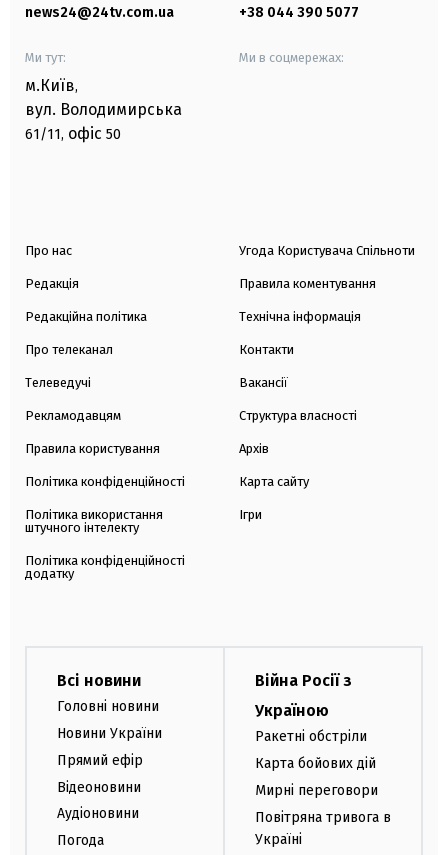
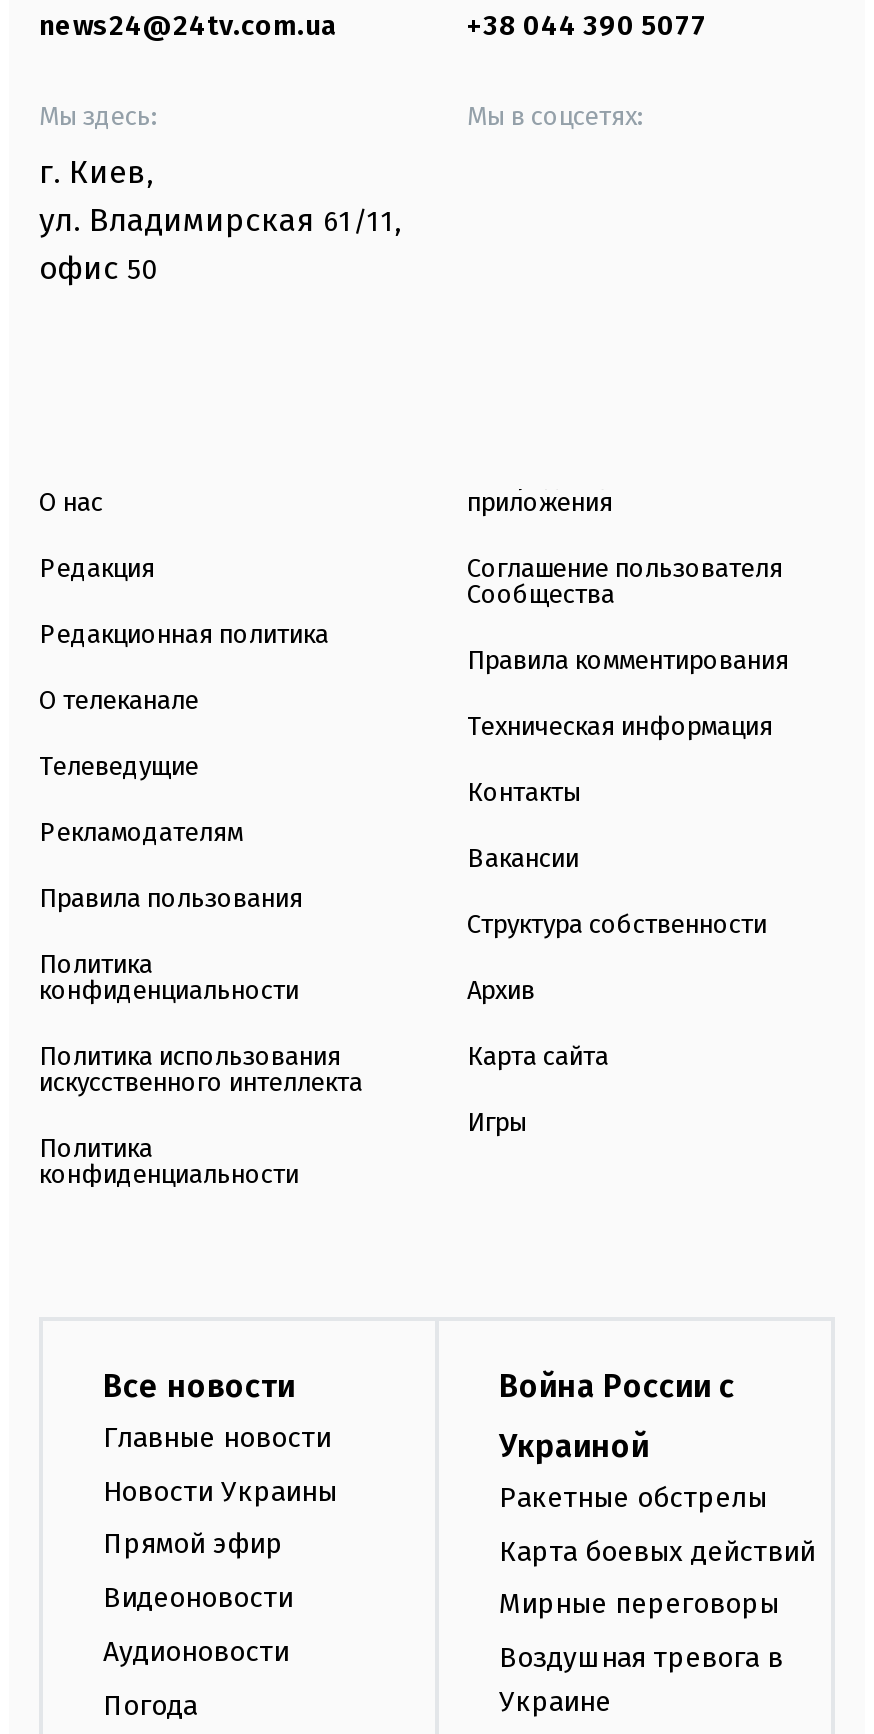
- Ми тут:
- м.Київ,
- вул. Володимирська
- 61/11, офіс 50
+ Мы здесь:
+ г. Киев,
+ ул. Владимирская 61/11,
+ офис 50

- Ми в соцмережах:
+ Мы в соцсетях:

- Про нас
- Редакція
- Редакційна політика
- Про телеканал
- Телеведучі
- Рекламодавцям
- Правила користування
- Політика конфіденційності
- Політика використання
- штучного інтелекту
- Політика конфіденційності
- додатку
+ О нас
+ Редакция
+ Редакционная политика
+ О телеканале
+ Телеведущие
+ Рекламодателям
+ Правила пользования
+ Политика
+ конфиденциальности
+ Политика использования
+ искусственного интеллекта
+ Политика
+ конфиденциальности

- Угода Користувача Спільноти
- Правила коментування
- Технічна інформація
- Контакти
- Вакансії
- Структура власності
- Архів
- Карта сайту
- Ігри
+ приложения
+ Соглашение пользователя
+ Сообщества
+ Правила комментирования
+ Техническая информация
+ Контакты
+ Вакансии
+ Структура собственности
+ Архив
+ Карта сайта
+ Игры

- Всі новини
- Головні новини
- Новини України
- Прямий ефір
- Відеоновини
- Аудіоновини
+ Все новости
+ Главные новости
+ Новости Украины
+ Прямой эфир
+ Видеоновости
+ Аудионовости

- Війна Росії з
+ Война России с

- Україною
- Ракетні обстріли
+ Украиной
+ Ракетные обстрелы

- Карта бойових дій
+ Карта боевых действий

- Мирні переговори
+ Мирные переговоры

- Повітряна тривога в
- Україні
+ Воздушная тревога в
+ Украине
